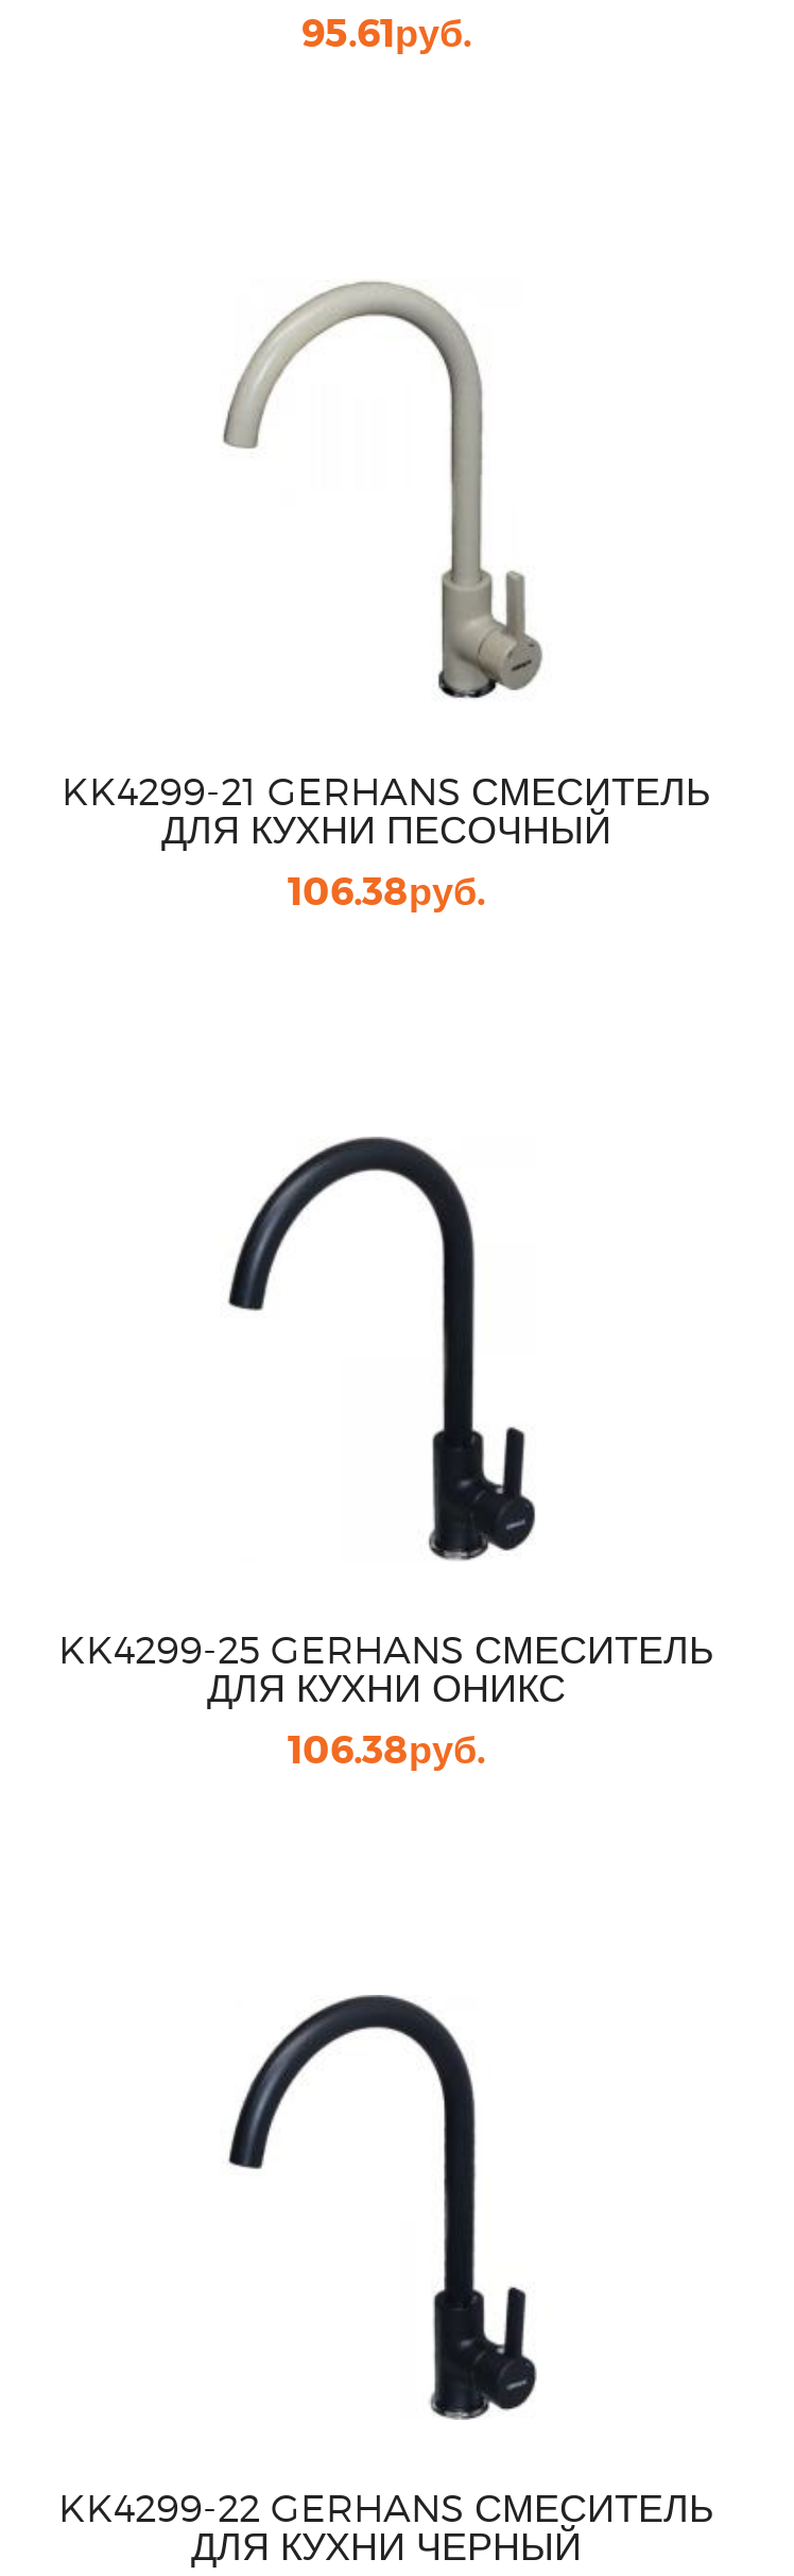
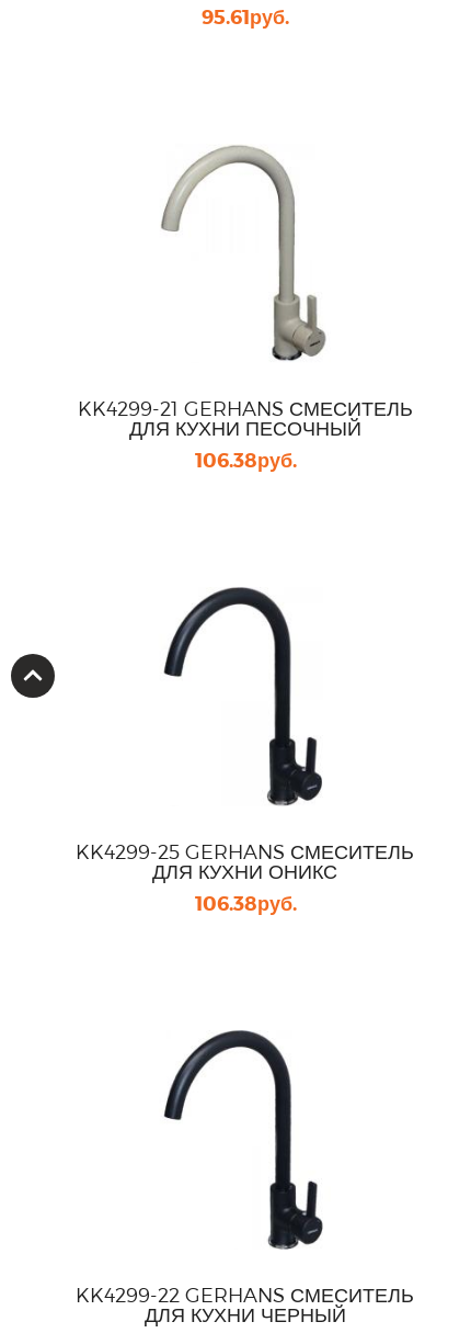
+ [image]
